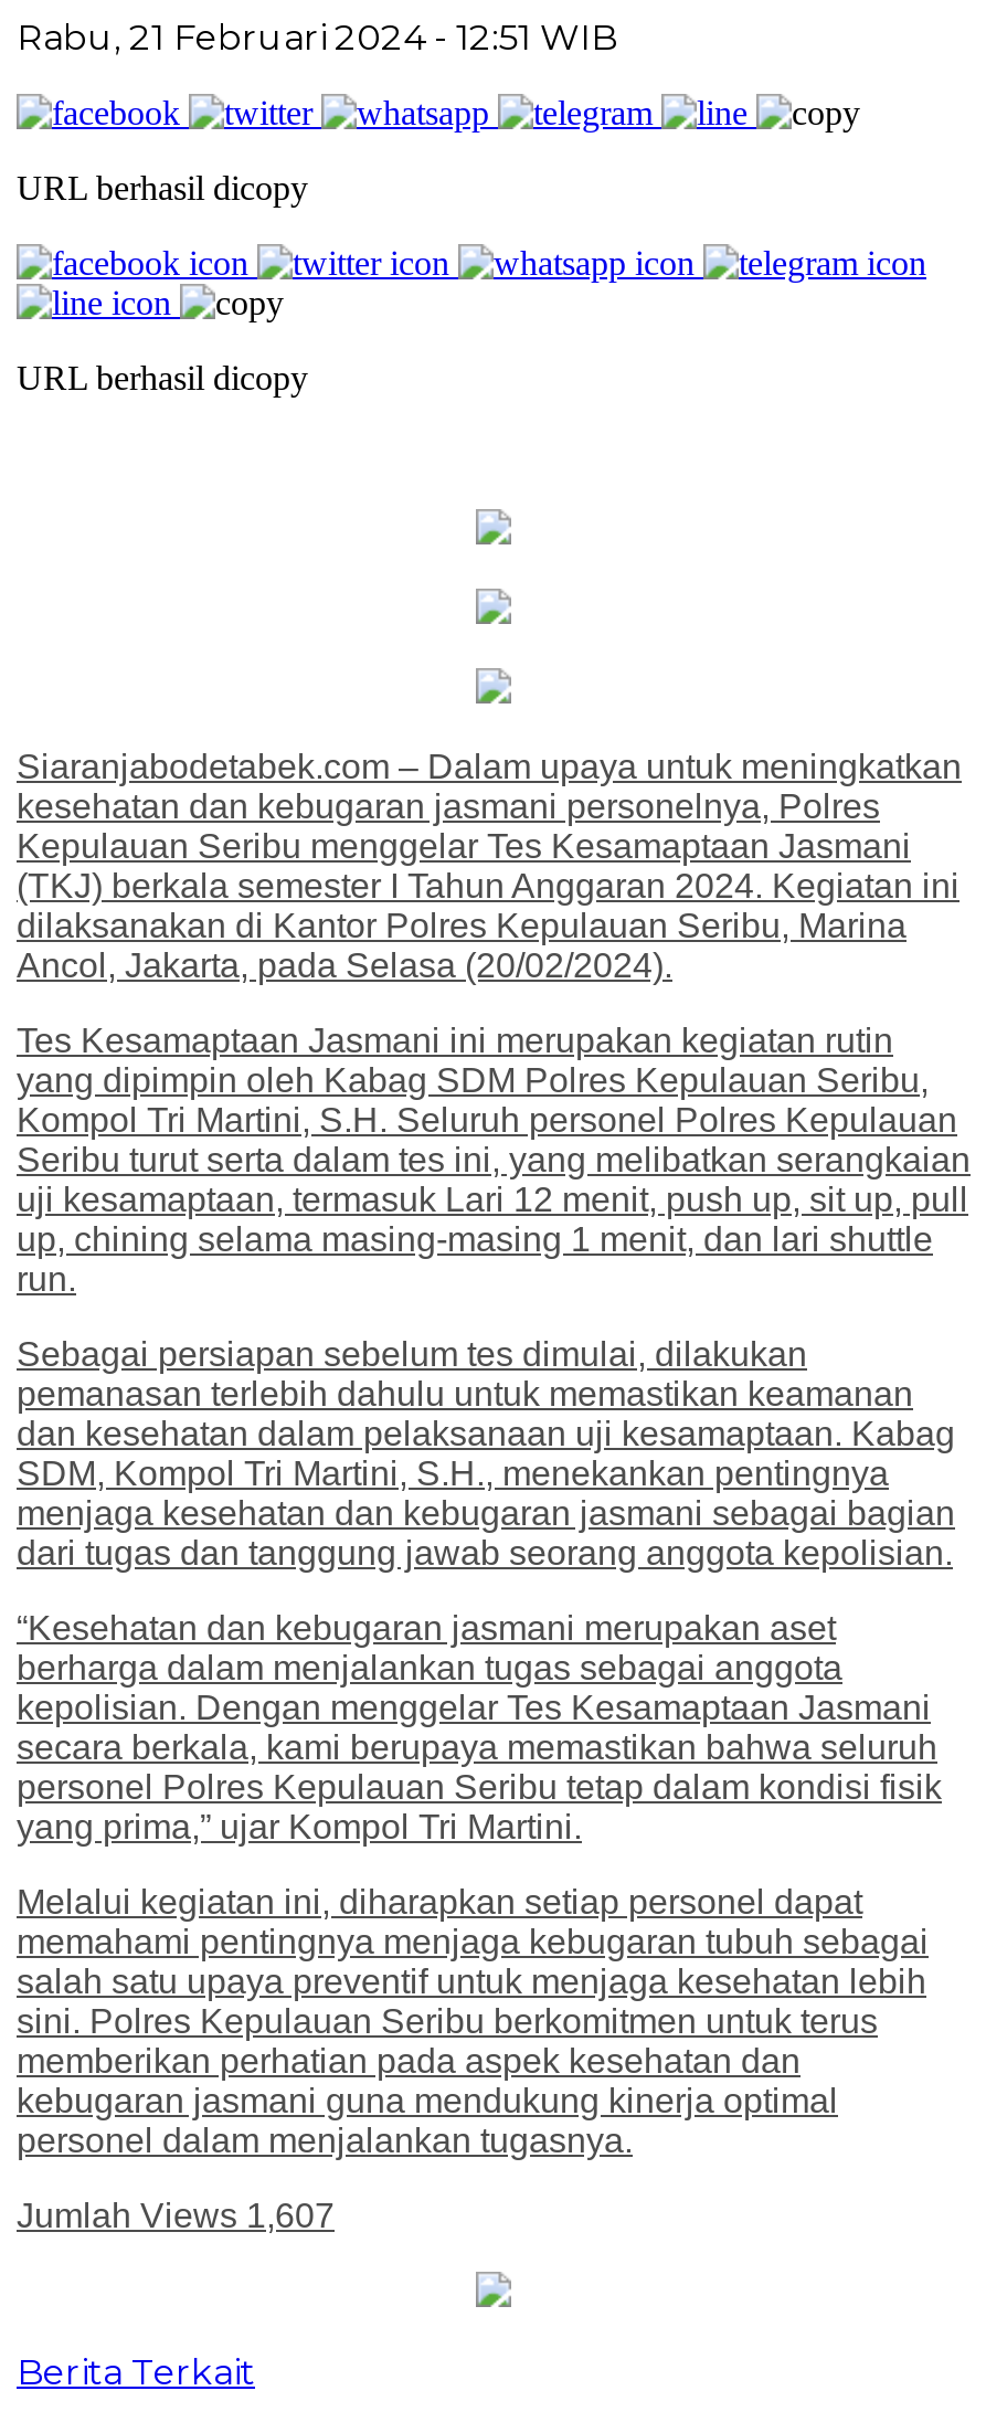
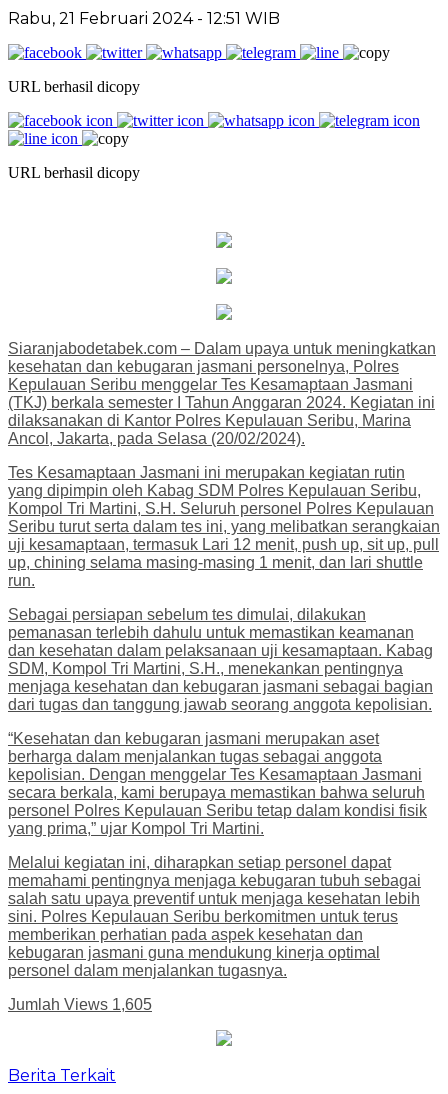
- Jumlah Views 1,607
+ Jumlah Views 1,605
